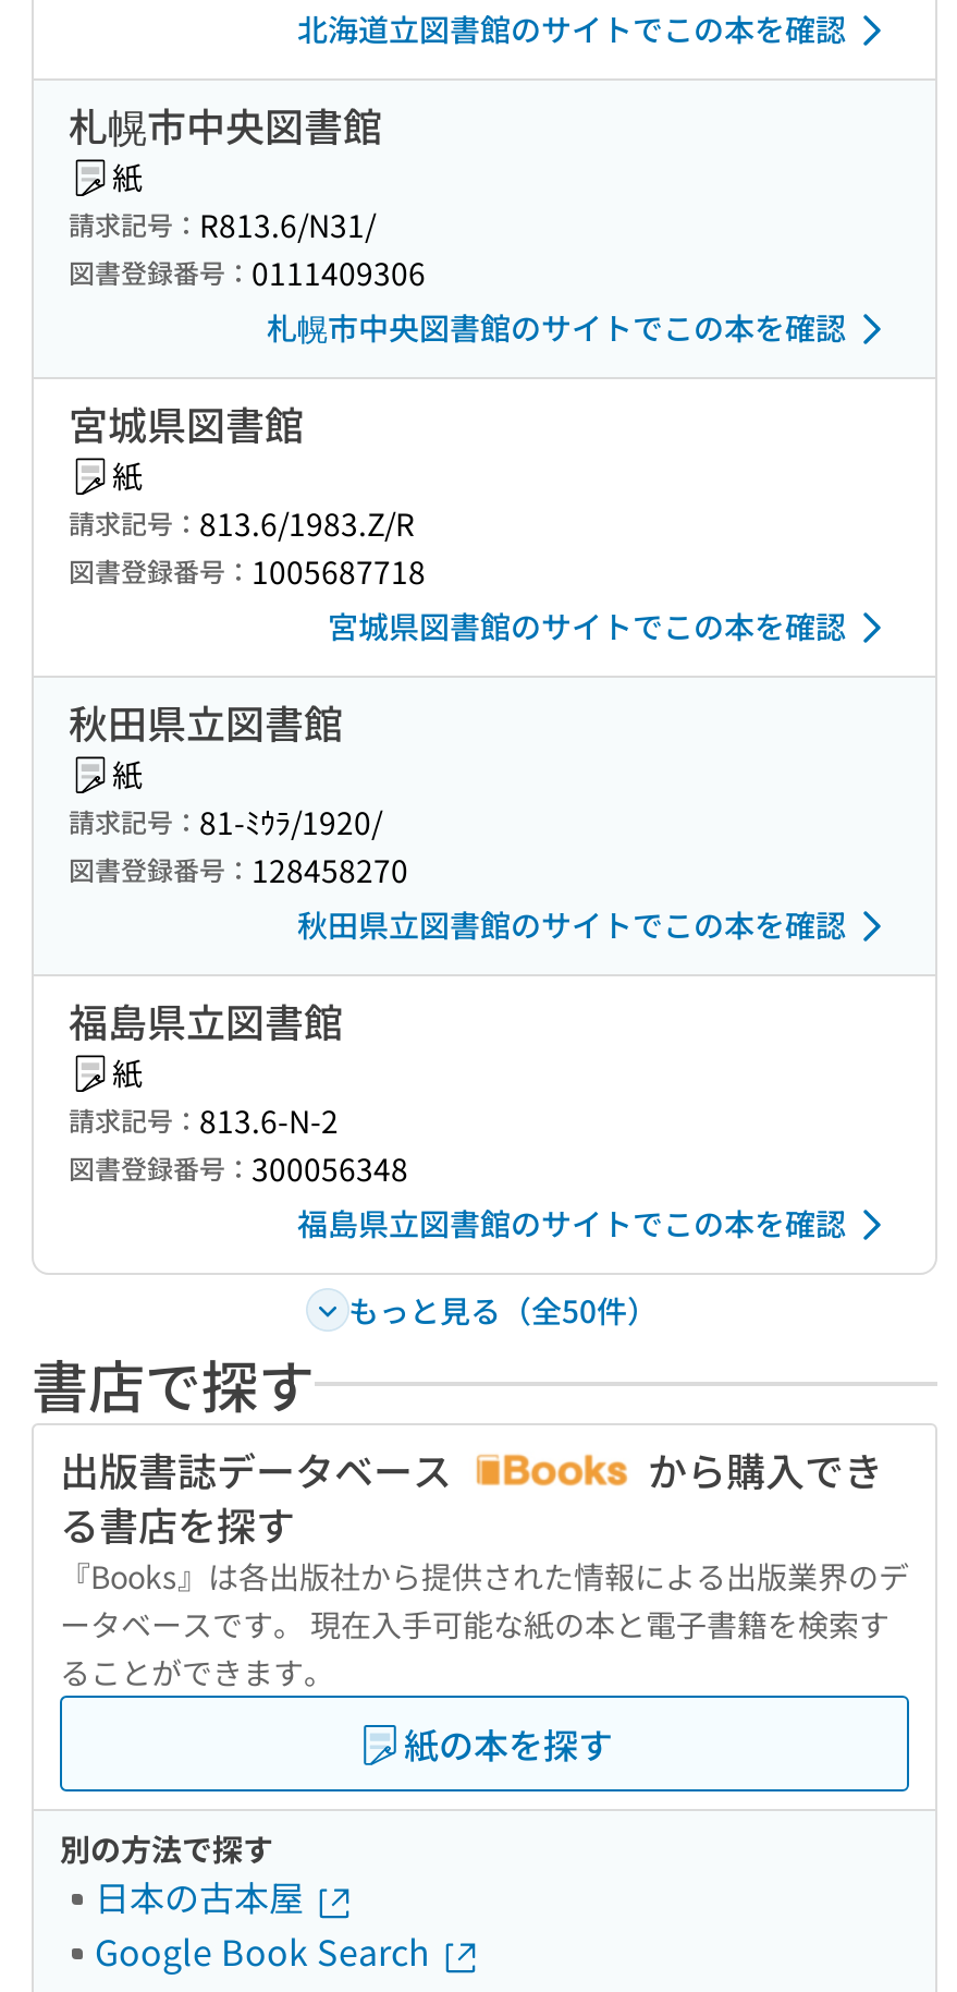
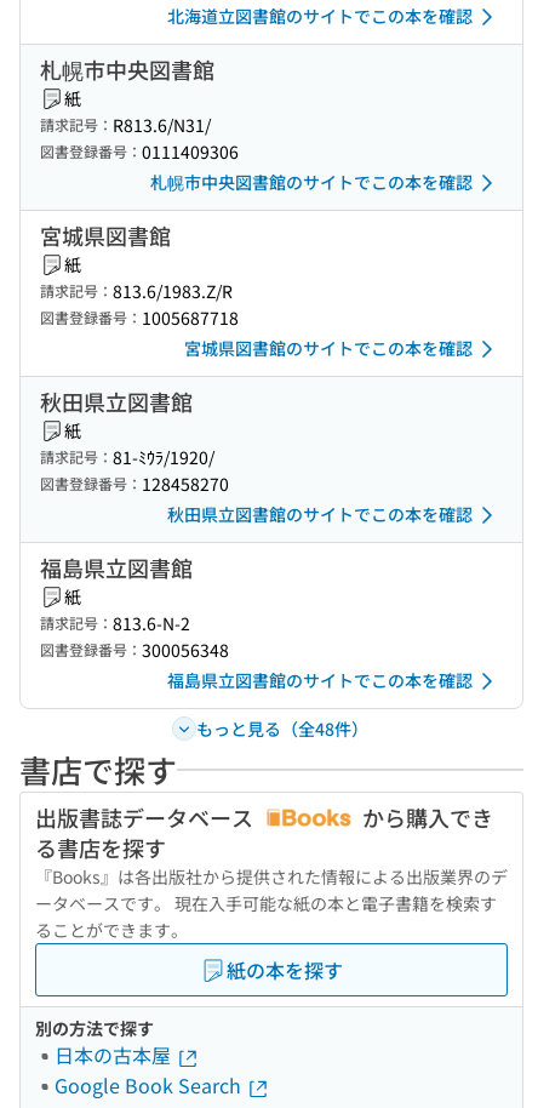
- もっと見る（全50件）
+ もっと見る（全48件）
